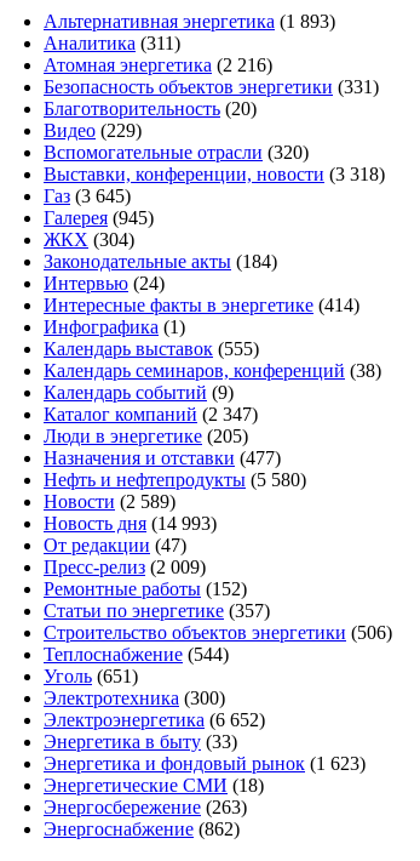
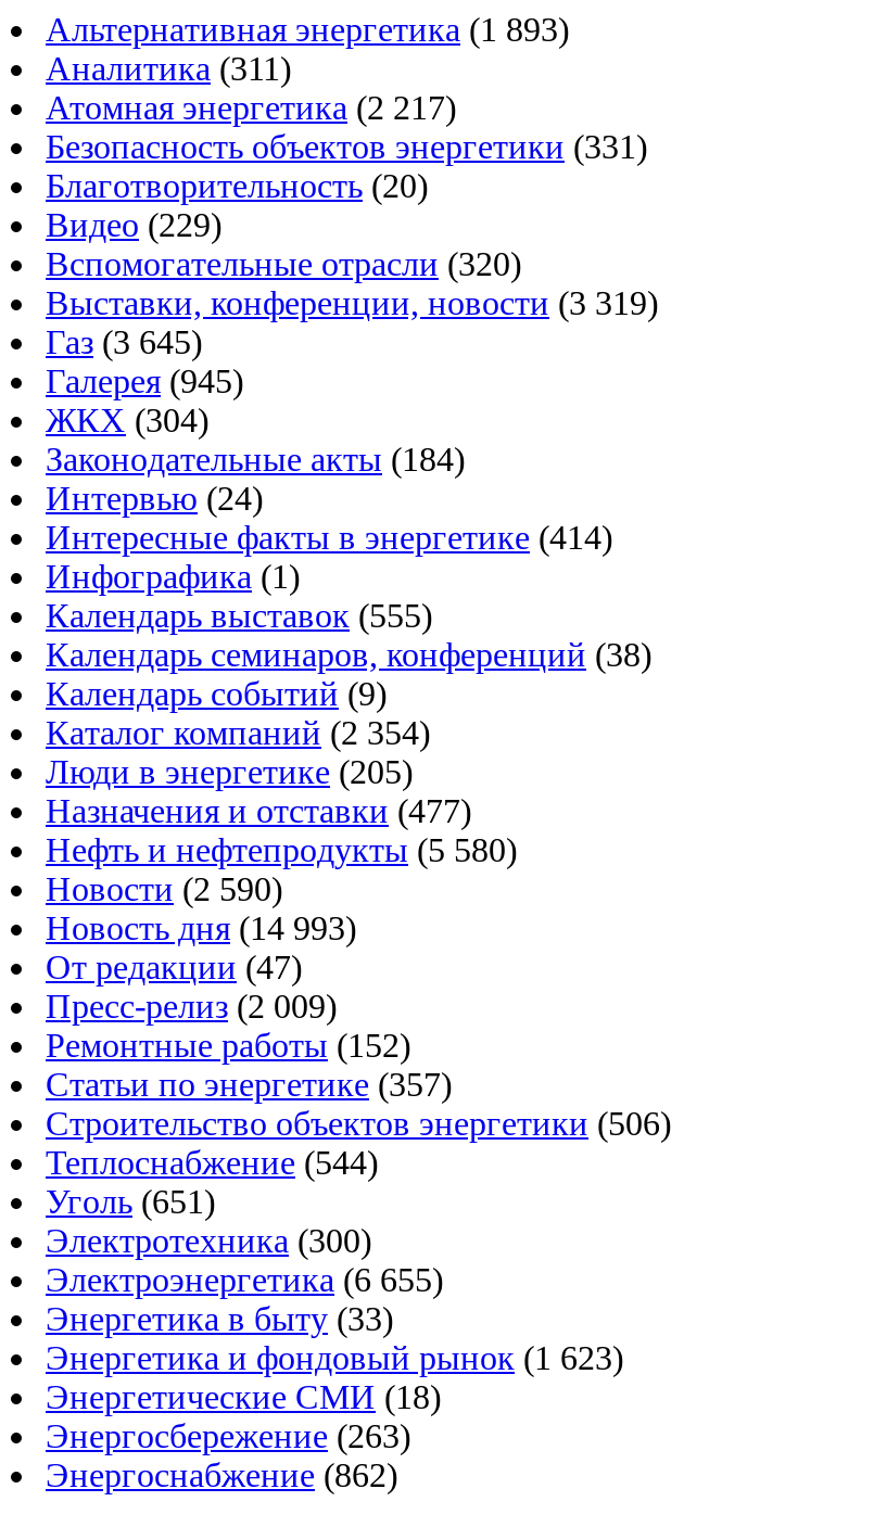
- Атомная энергетика (2 216)
+ Атомная энергетика (2 217)

- Выставки, конференции, новости (3 318)
+ Выставки, конференции, новости (3 319)

- Каталог компаний (2 347)
+ Каталог компаний (2 354)

- Новости (2 589)
+ Новости (2 590)

- Электроэнергетика (6 652)
+ Электроэнергетика (6 655)
